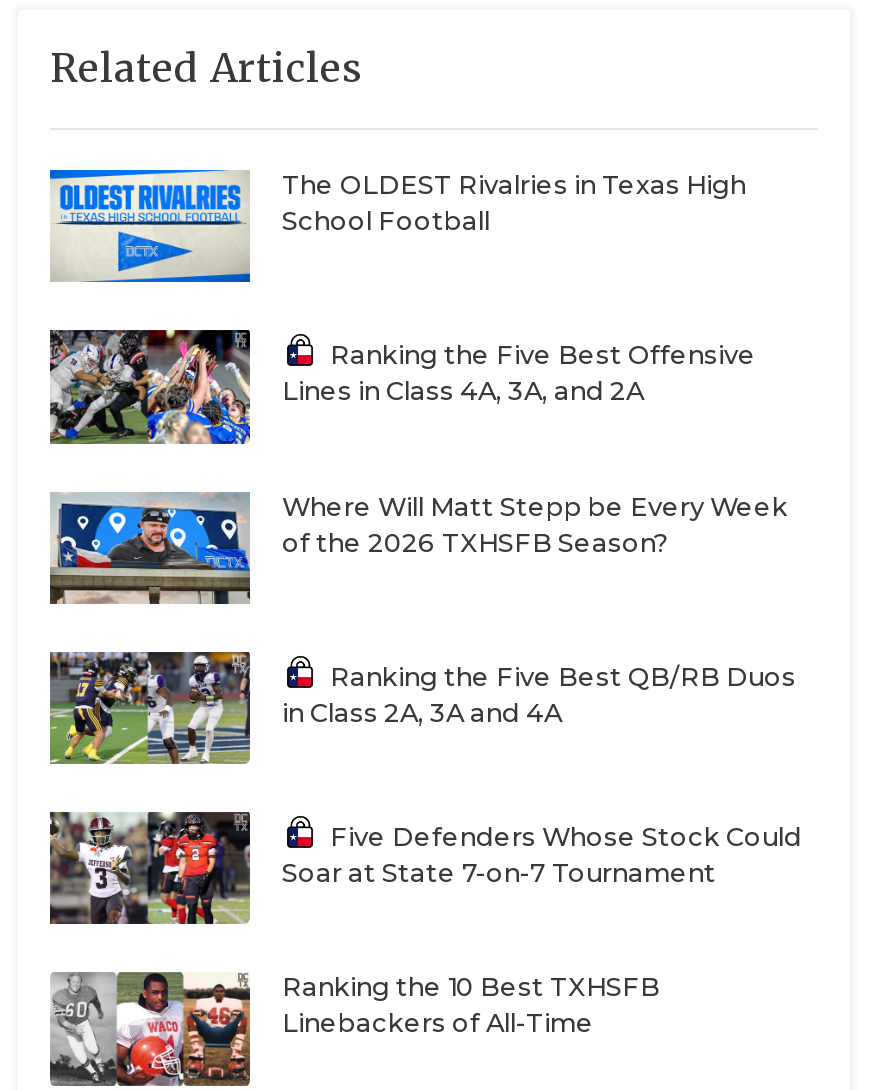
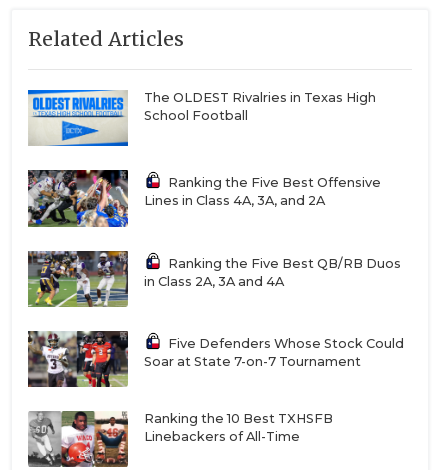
- [image]
- Where Will Matt Stepp be Every Week
- of the 2026 TXHSFB Season?
